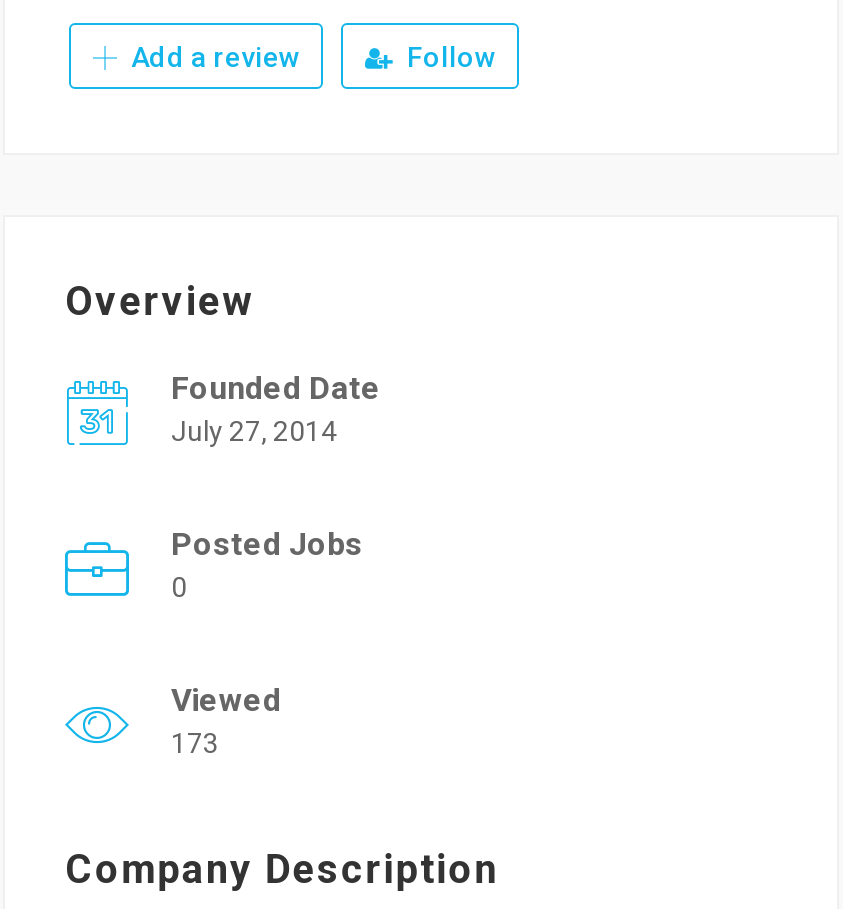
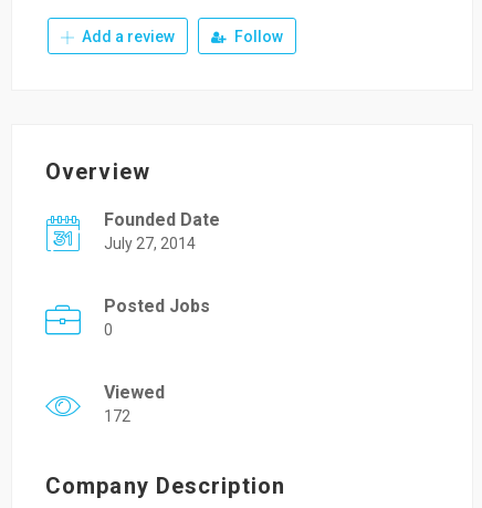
- 173
+ 172
